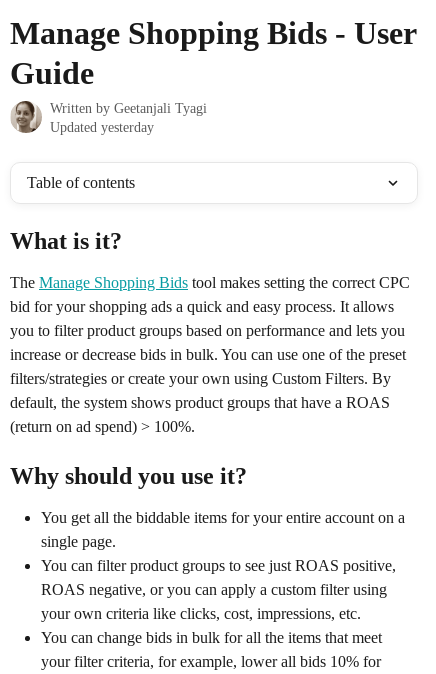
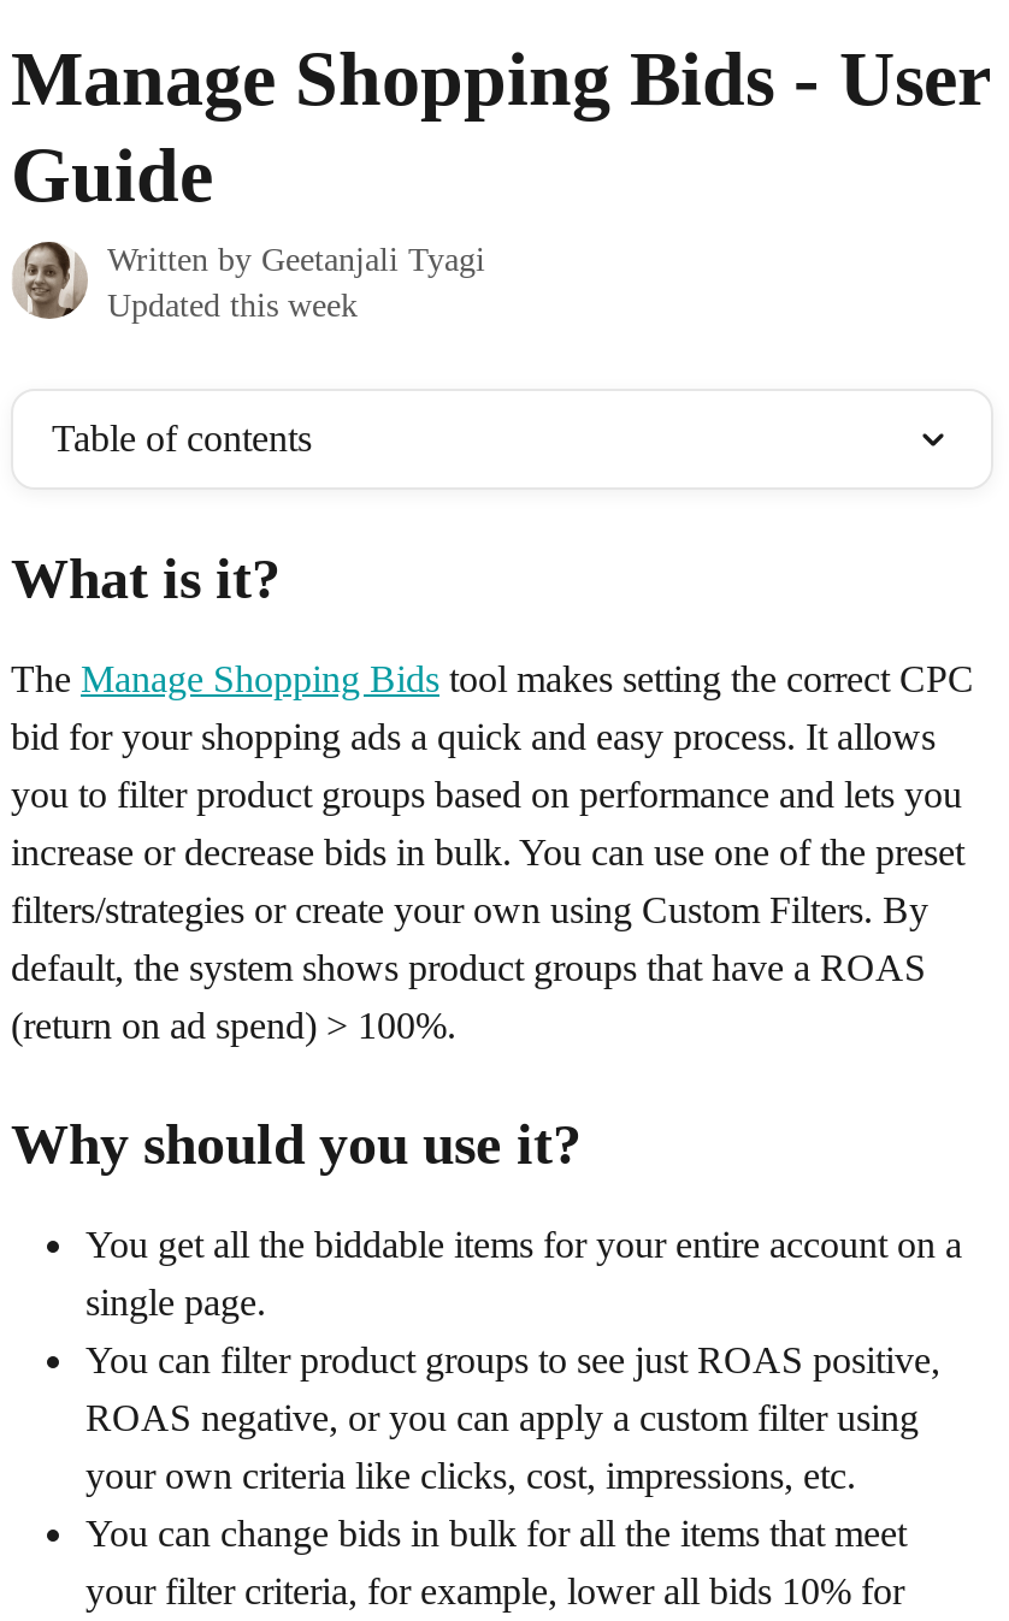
- Updated yesterday
+ Updated this week
